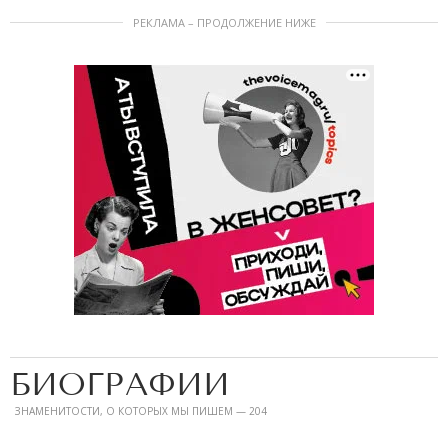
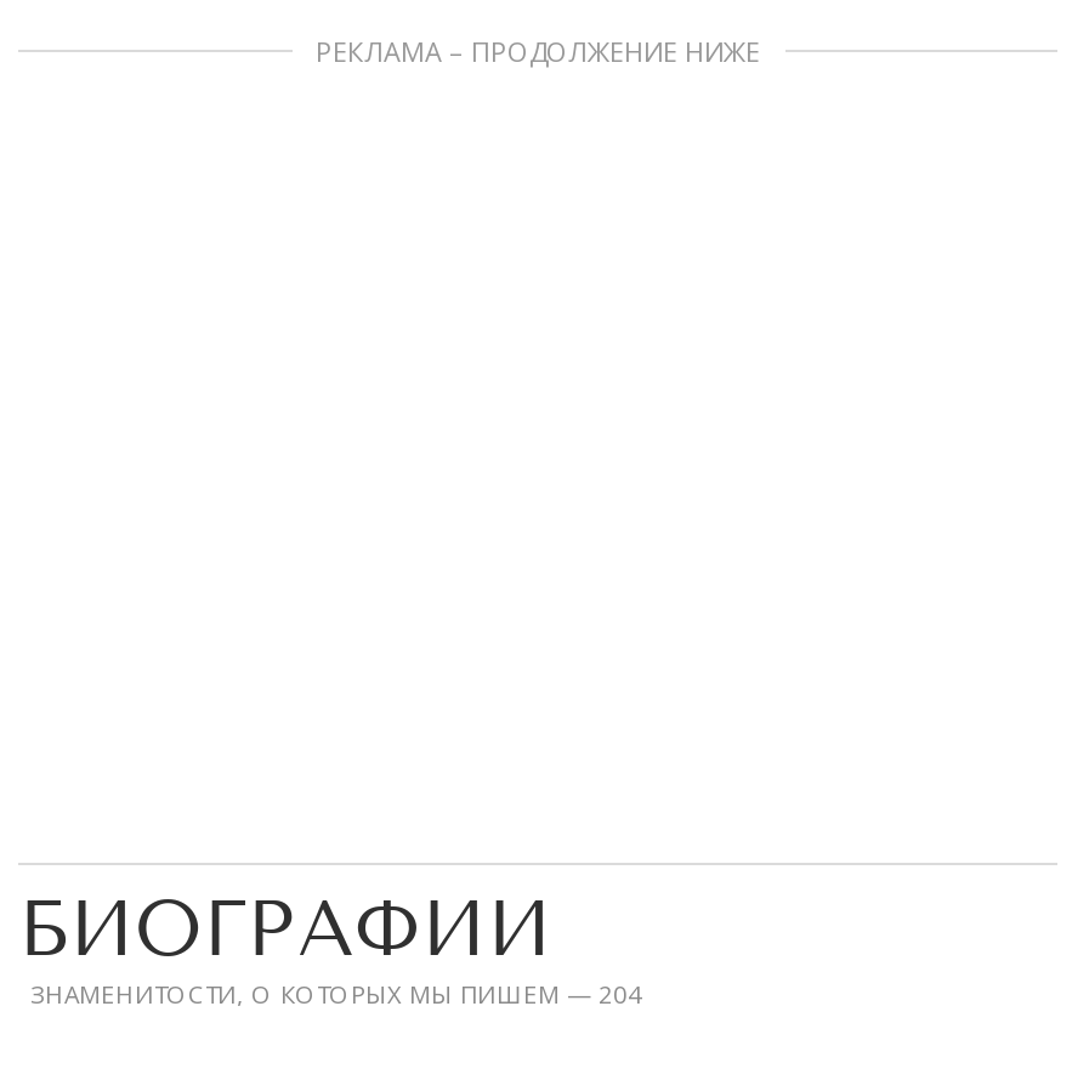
- [image]
